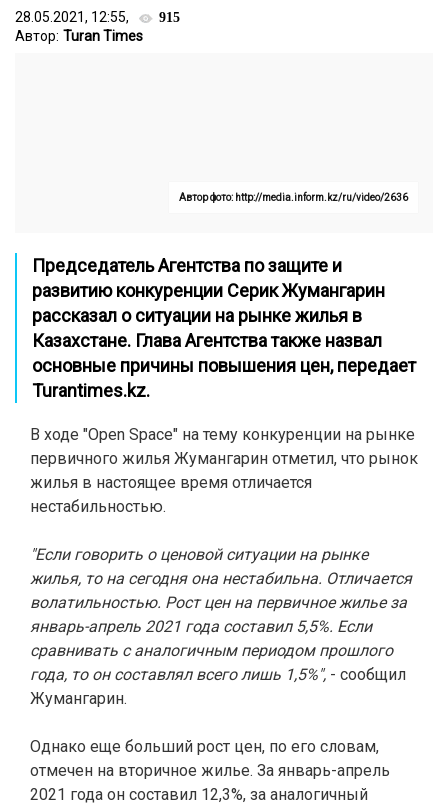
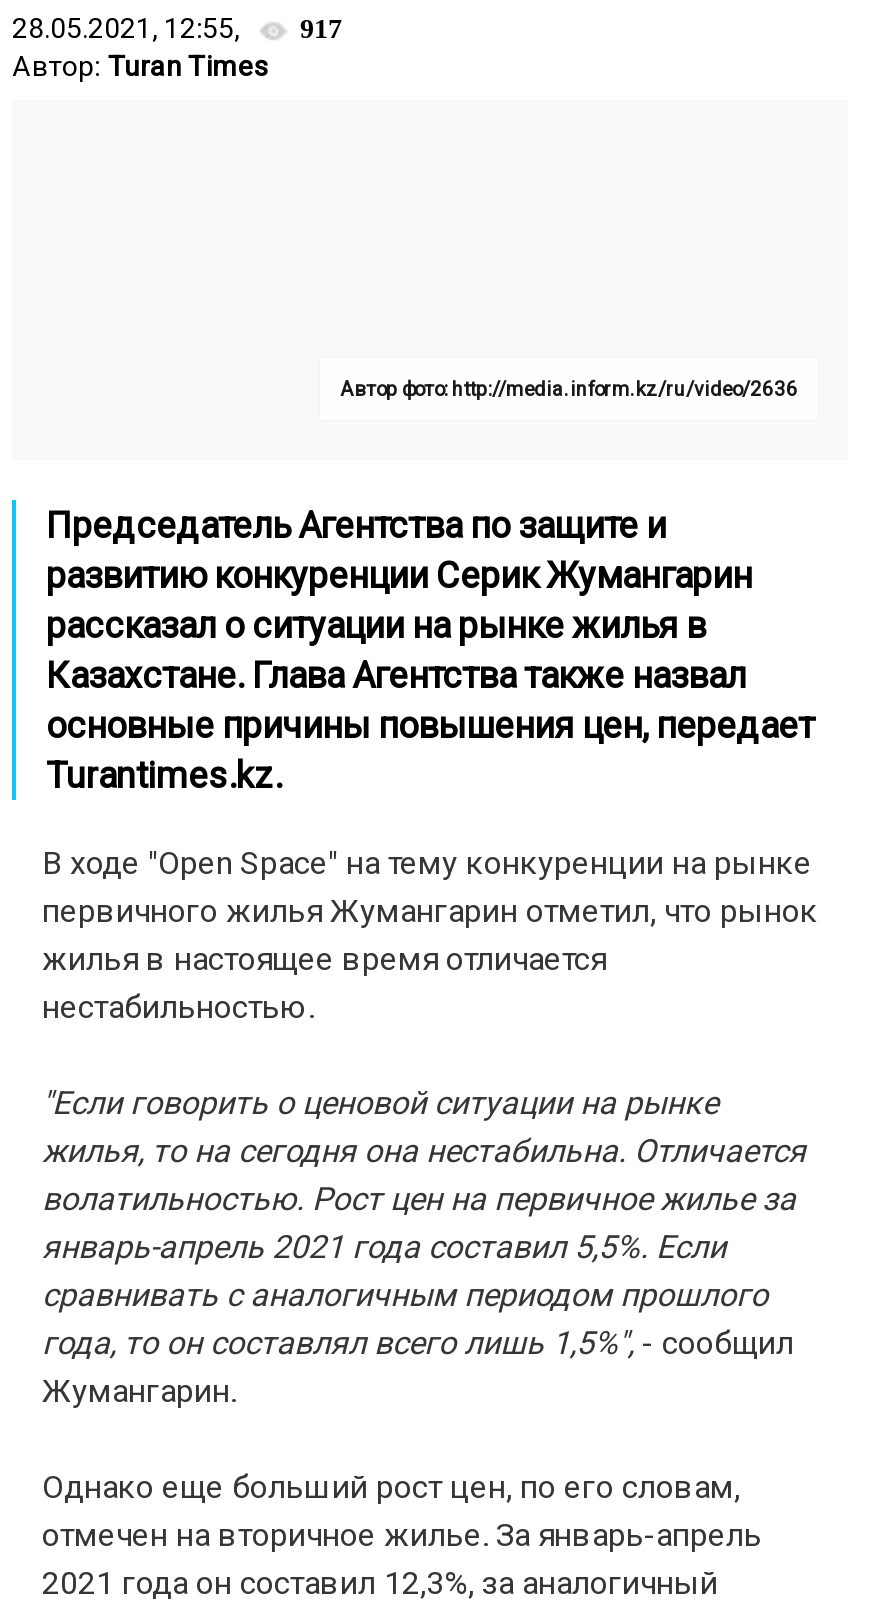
- 28.05.2021, 12:55, 915
+ 28.05.2021, 12:55, 917
